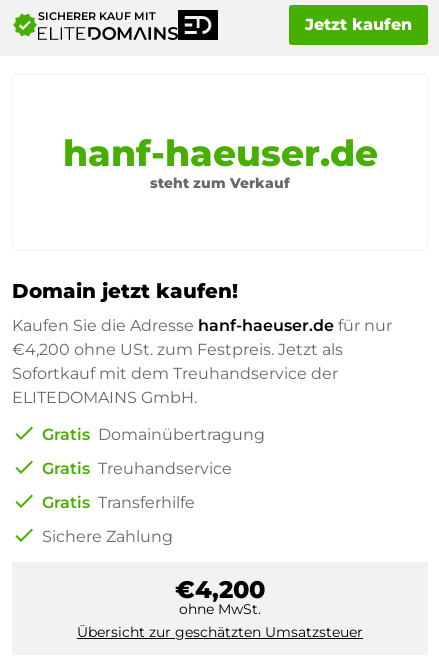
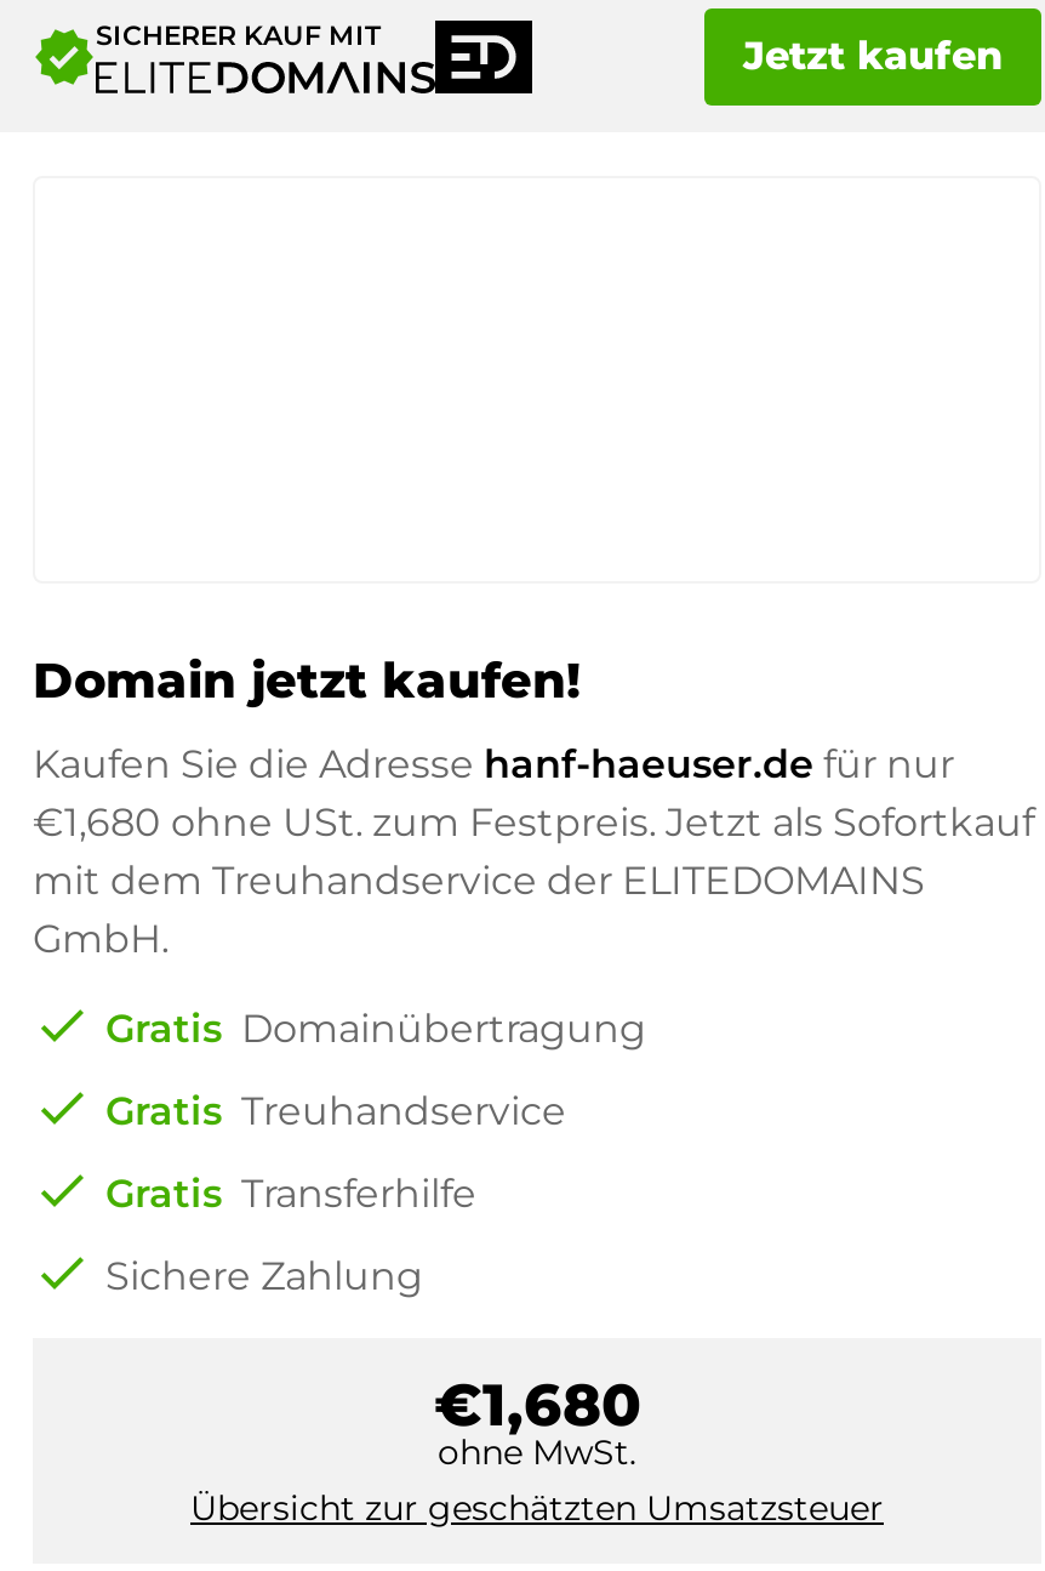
- hanf-haeuser.de
- steht zum Verkauf

- €4,200 ohne USt. zum Festpreis. Jetzt als
- Sofortkauf mit dem Treuhandservice der
- ELITEDOMAINS GmbH.
+ €1,680 ohne USt. zum Festpreis. Jetzt als Sofortkauf
+ mit dem Treuhandservice der ELITEDOMAINS
+ GmbH.

- €4,200
+ €1,680
